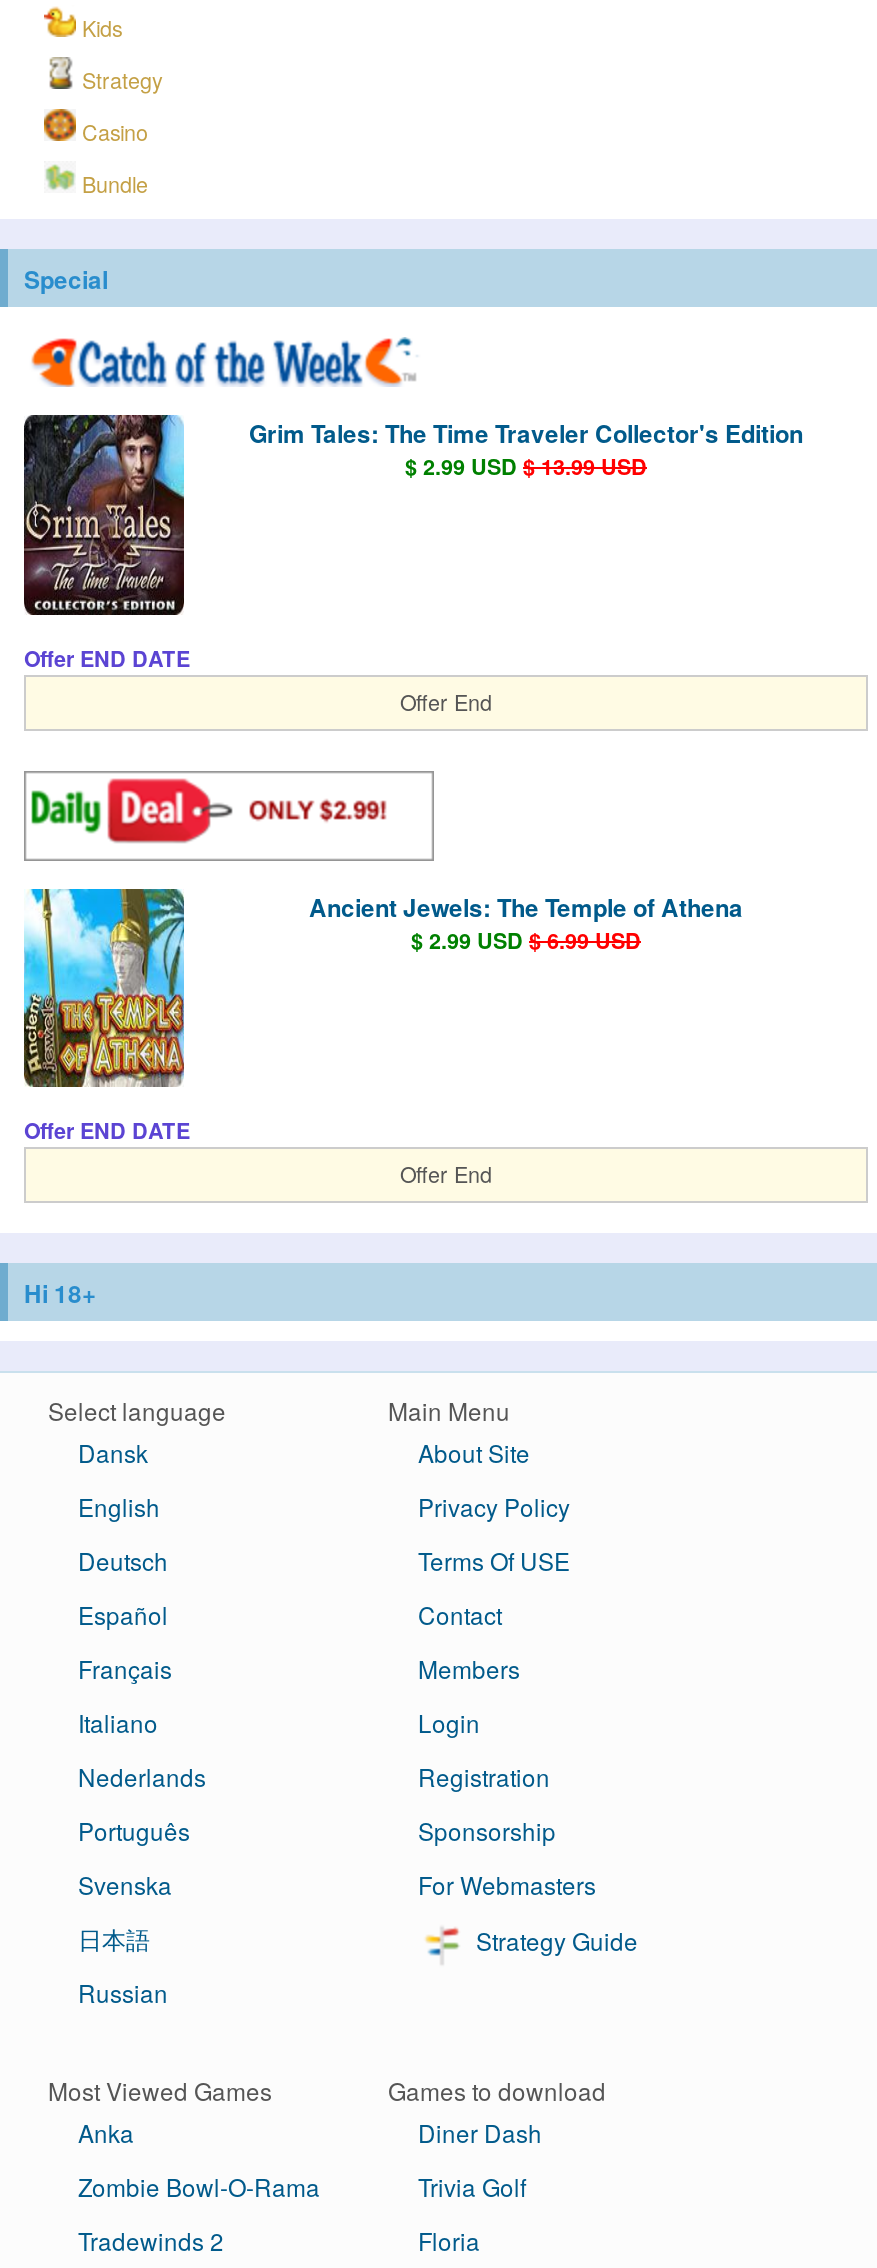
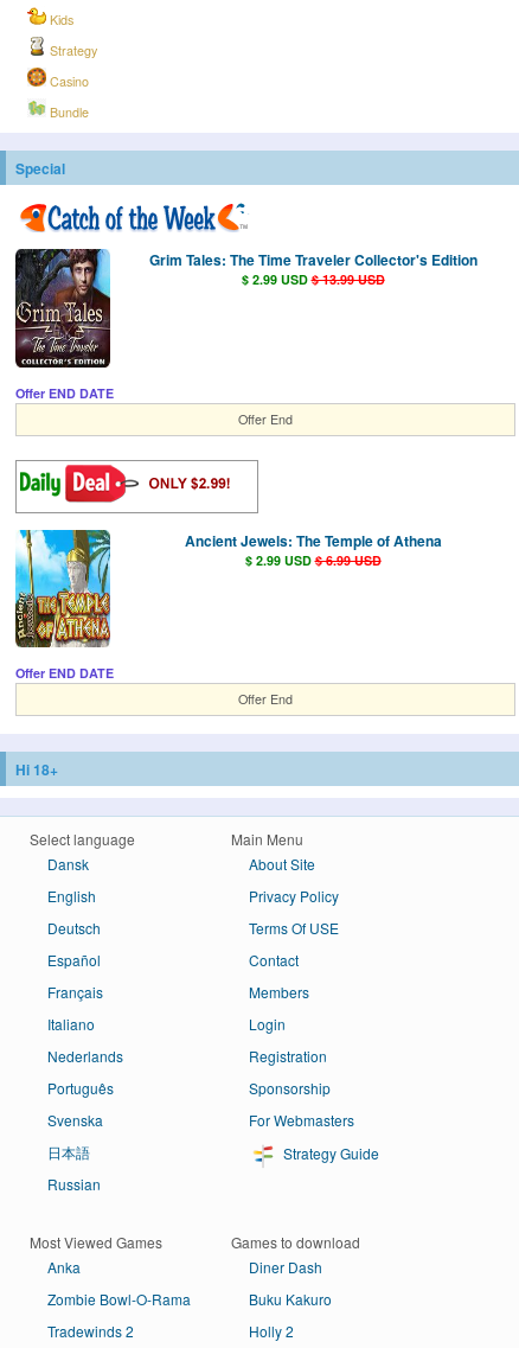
- Trivia Golf
+ Buku Kakuro

- Floria
+ Holly 2
